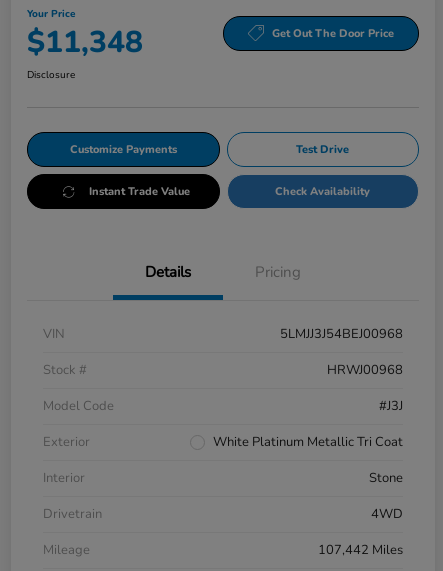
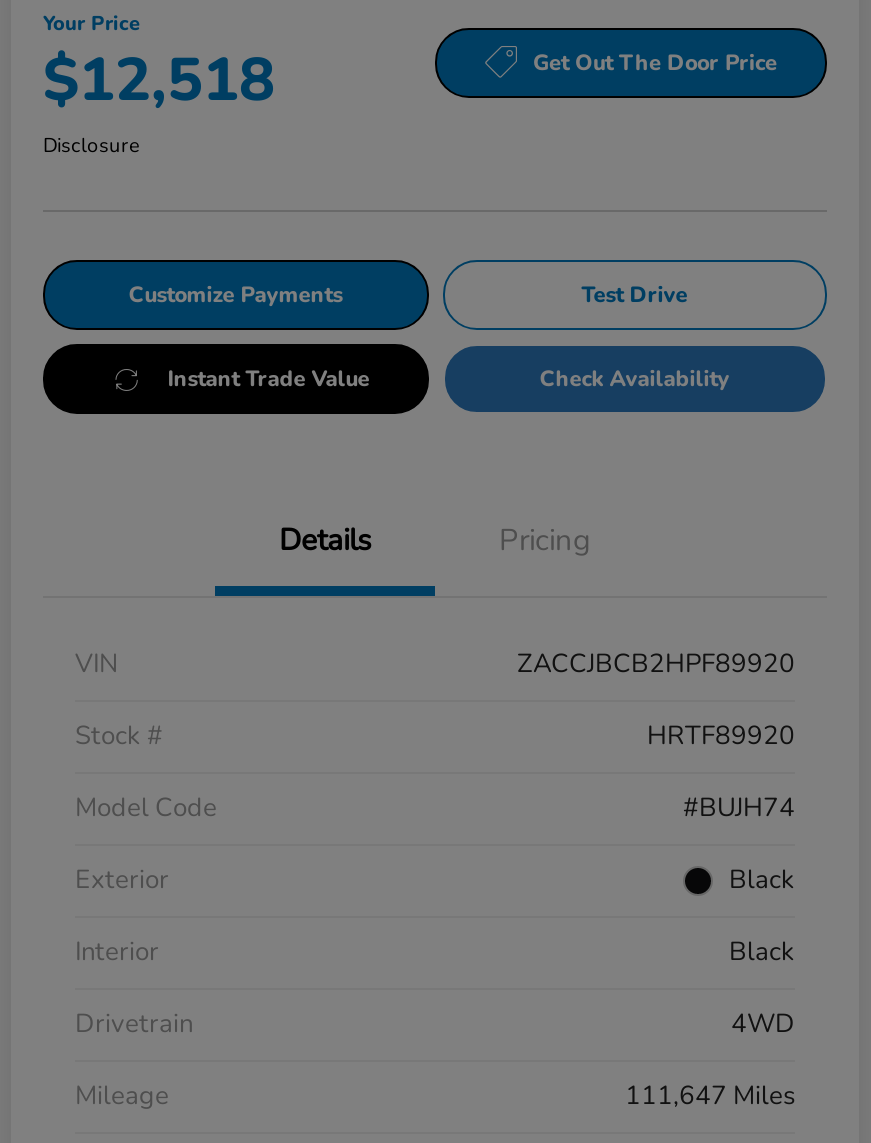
- $11,348
+ $12,518

- 5LMJJ3J54BEJ00968
+ ZACCJBCB2HPF89920

- HRWJ00968
+ HRTF89920

- #J3J
+ #BUJH74

- White Platinum Metallic Tri Coat
+ Black

- Stone
+ Black

- 107,442 Miles
+ 111,647 Miles
